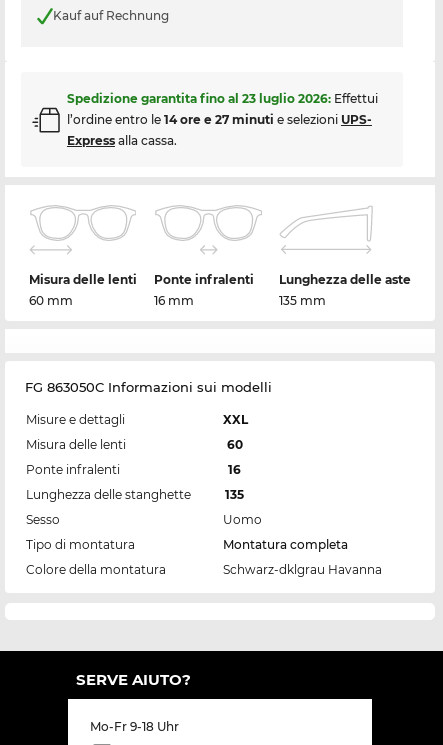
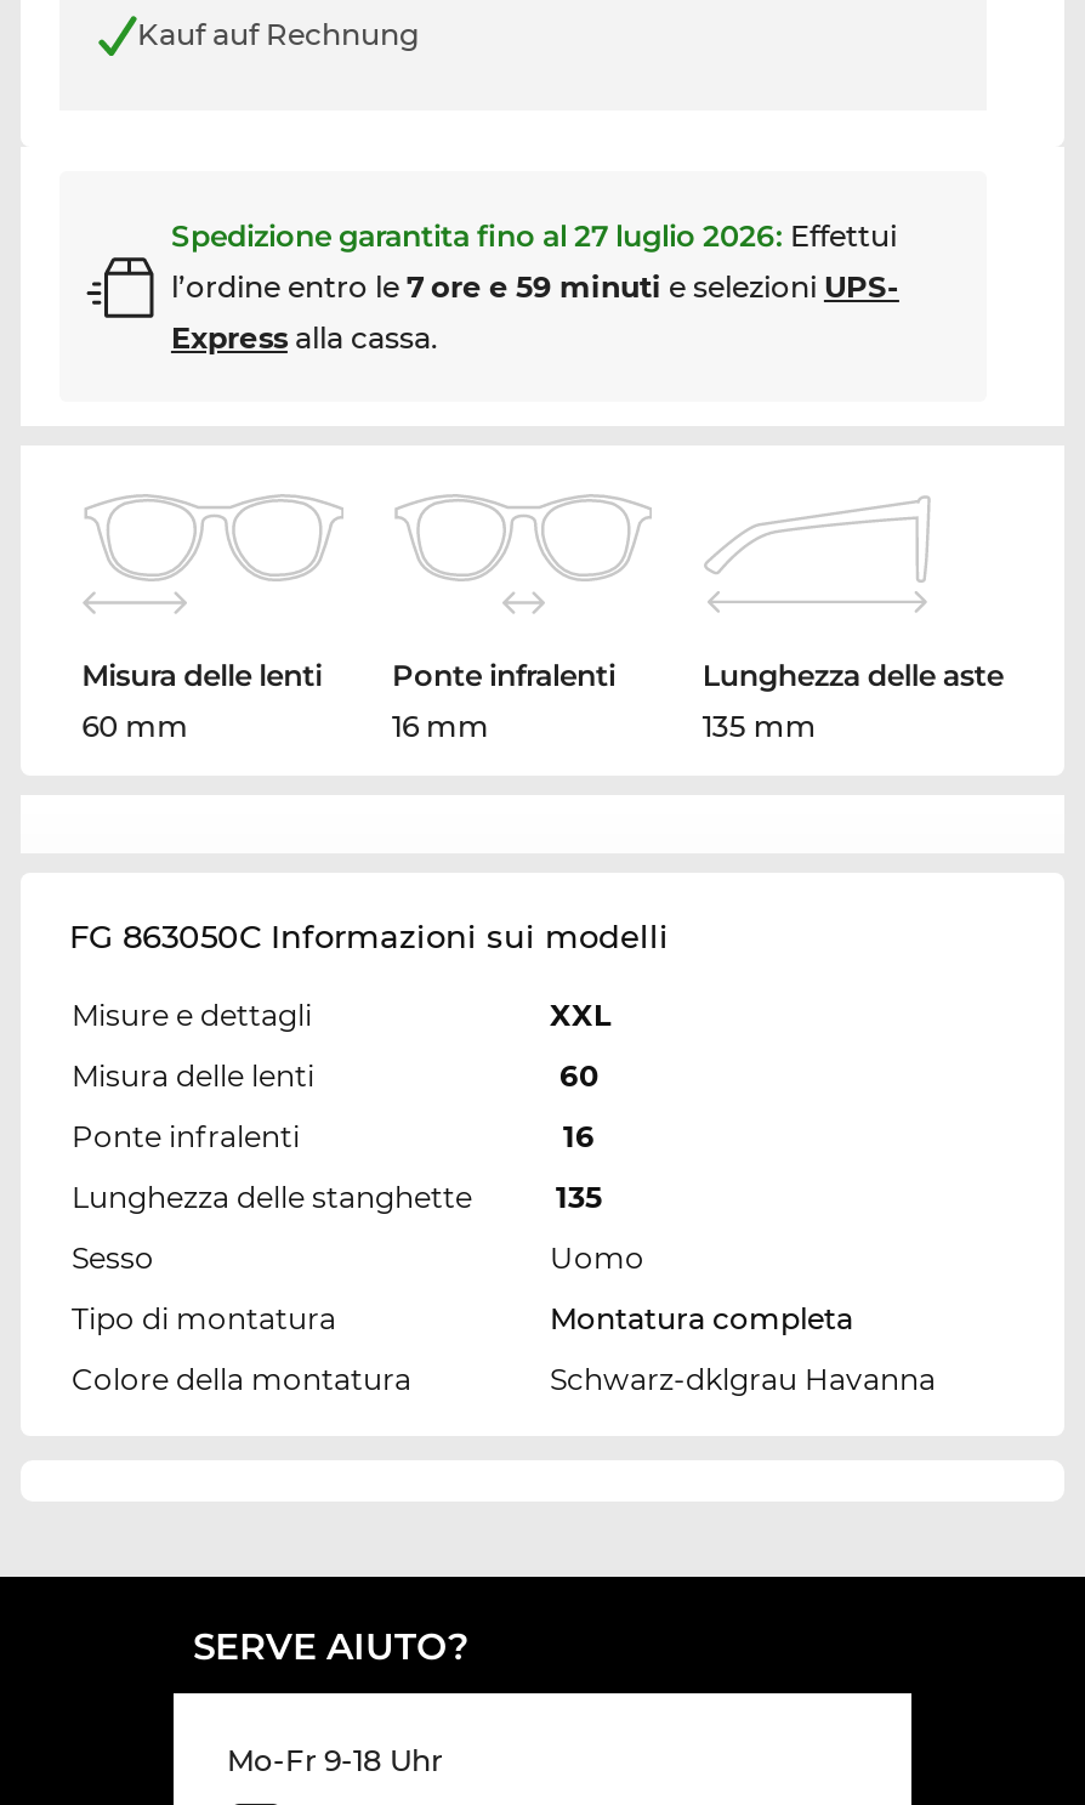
- Spedizione garantita fino al 23 luglio 2026: Effettui
+ Spedizione garantita fino al 27 luglio 2026: Effettui

- l’ordine entro le 14 ore e 27 minuti e selezioni UPS-
+ l’ordine entro le 7 ore e 59 minuti e selezioni UPS-
